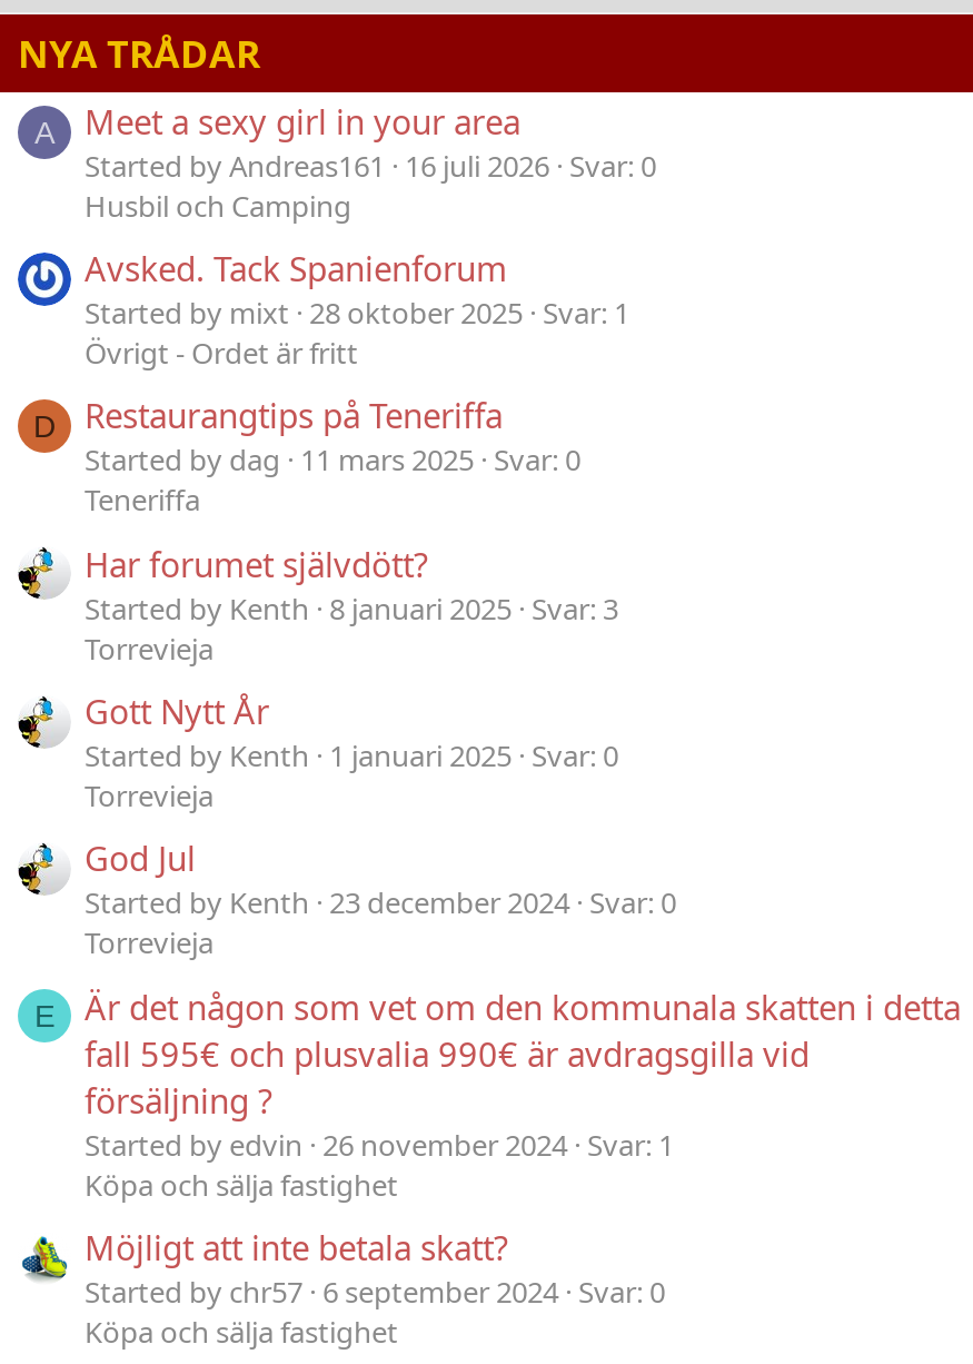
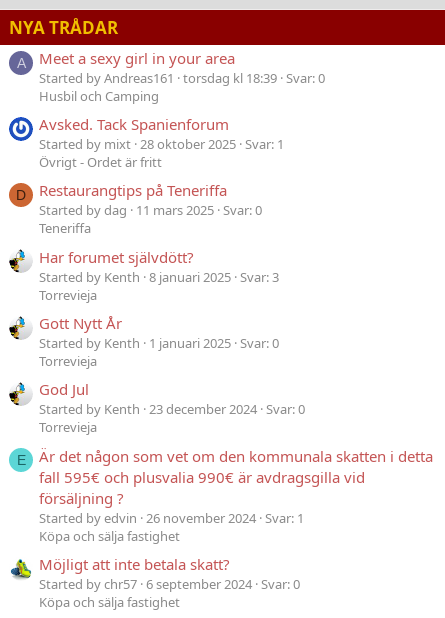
- Started by Andreas161 16 juli 2026 Svar: 0
+ Started by Andreas161 torsdag kl 18:39 Svar: 0
